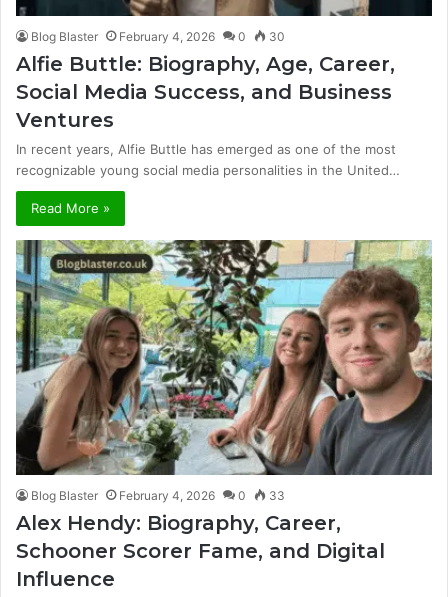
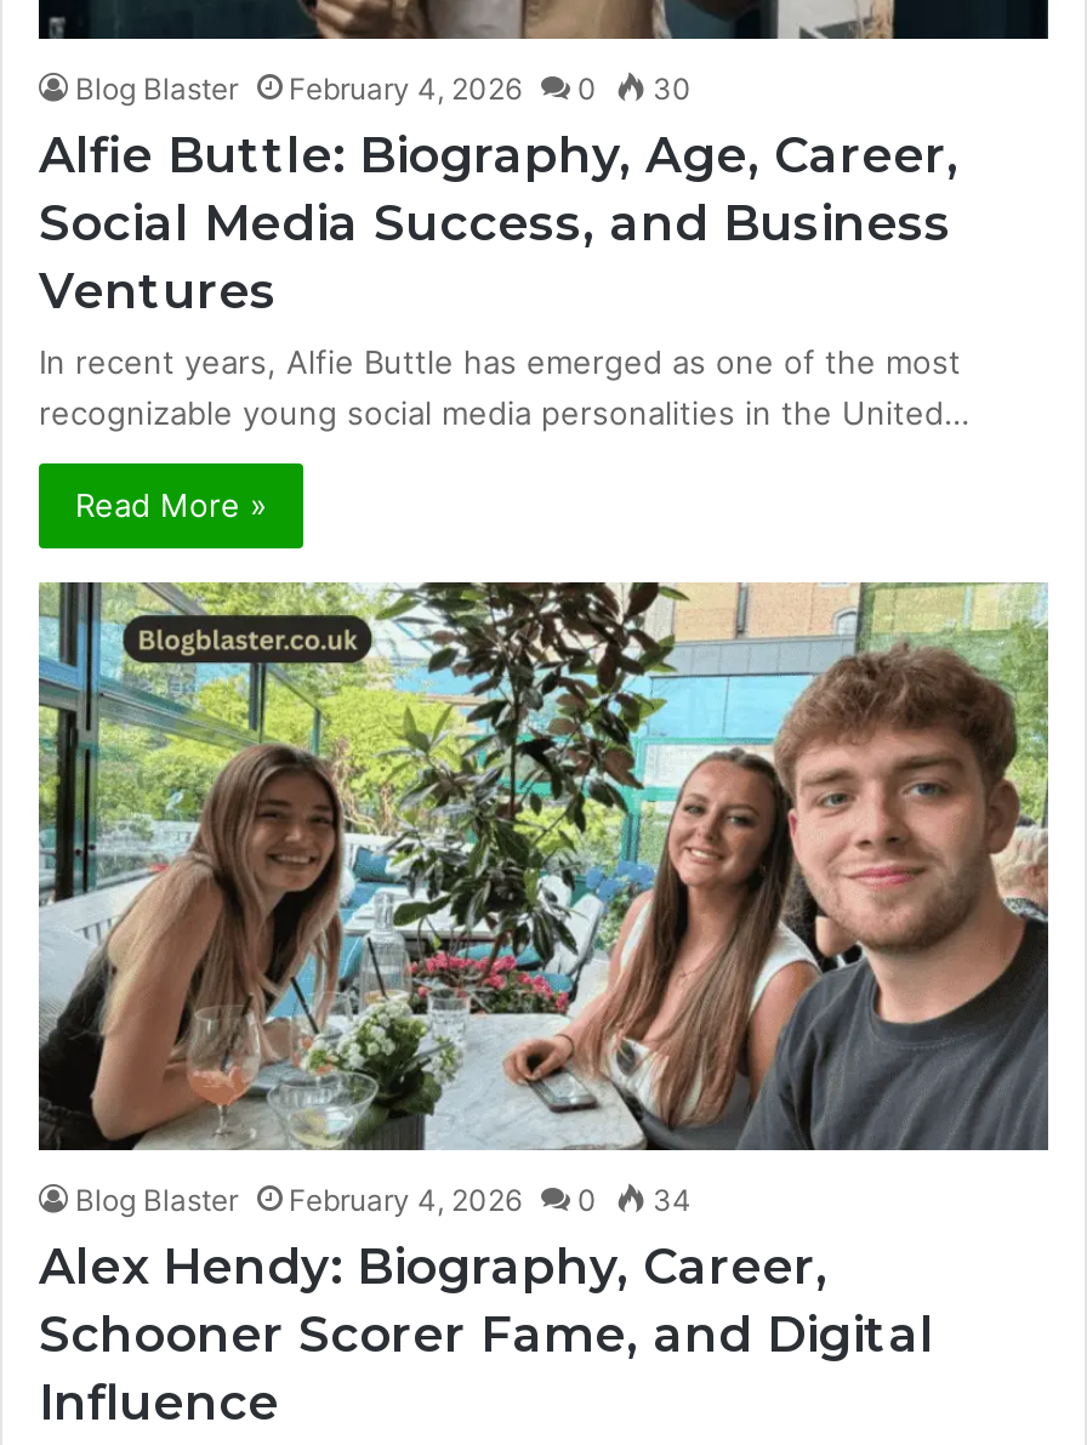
- Blog Blaster February 4, 2026 0 33
+ Blog Blaster February 4, 2026 0 34
